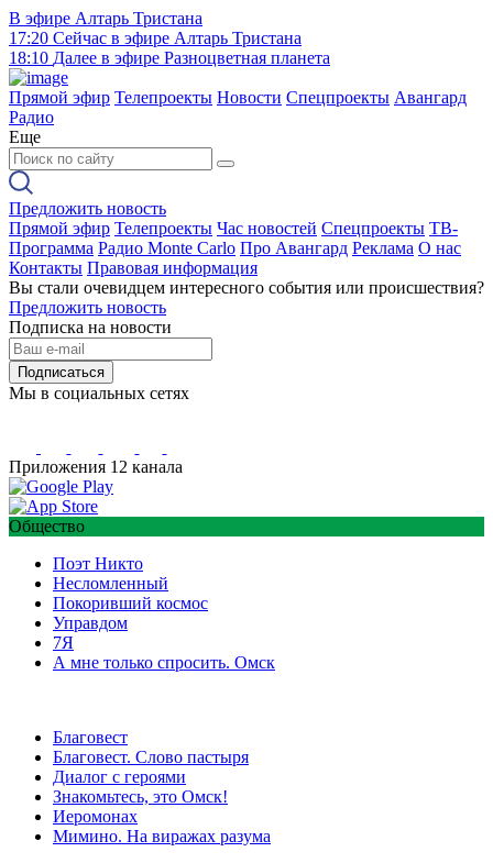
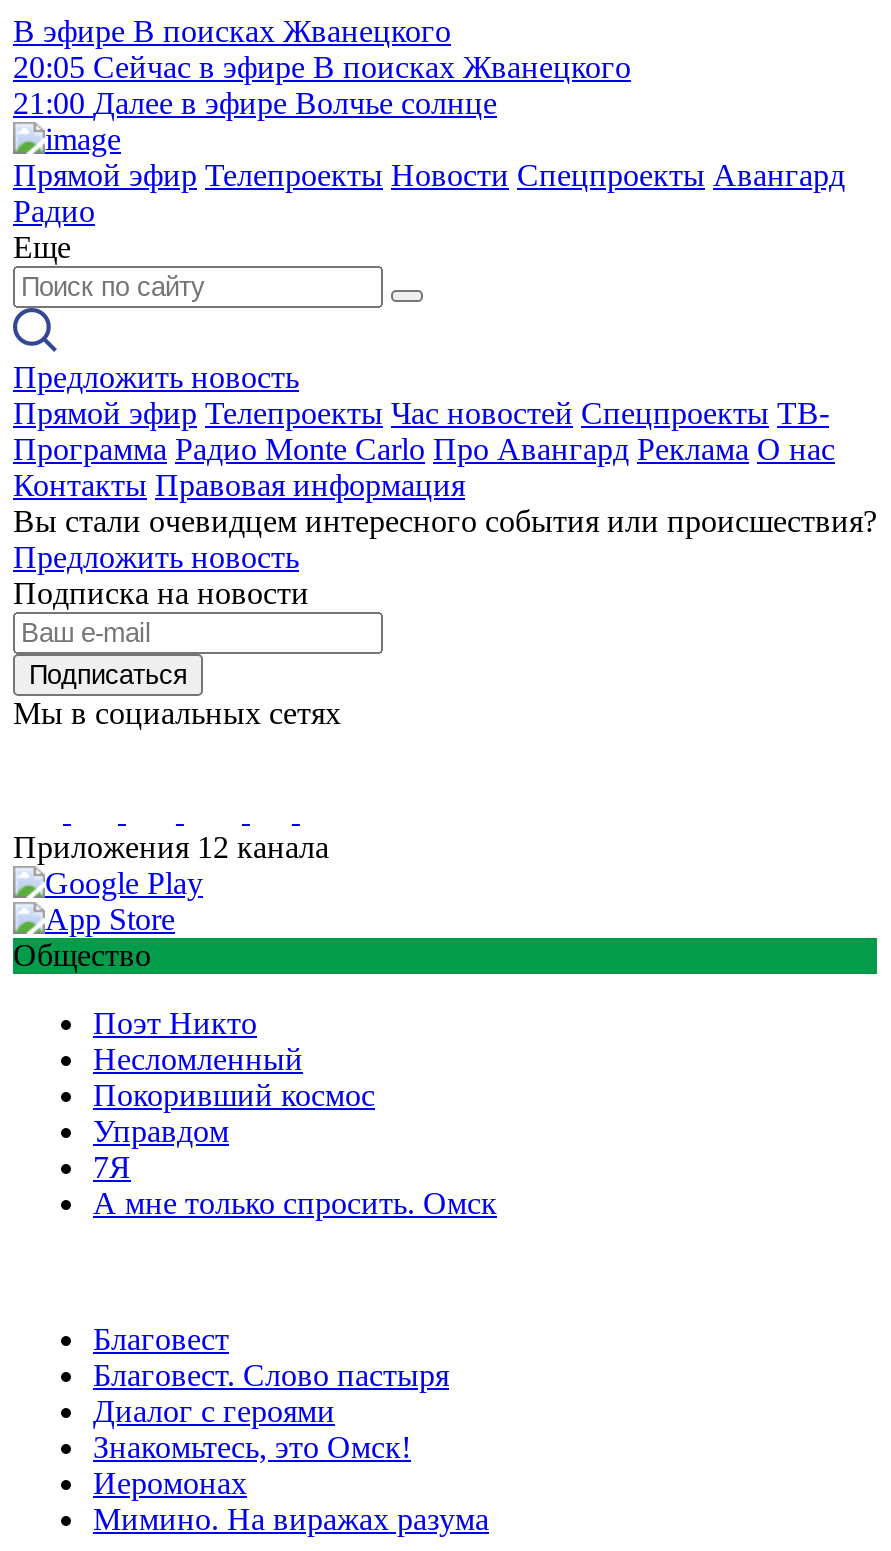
- В эфире Алтарь Тристана
- 17:20 Сейчас в эфире Алтарь Тристана
- 18:10 Далее в эфире Разноцветная планета
+ В эфире В поисках Жванецкого
+ 20:05 Сейчас в эфире В поисках Жванецкого
+ 21:00 Далее в эфире Волчье солнце
